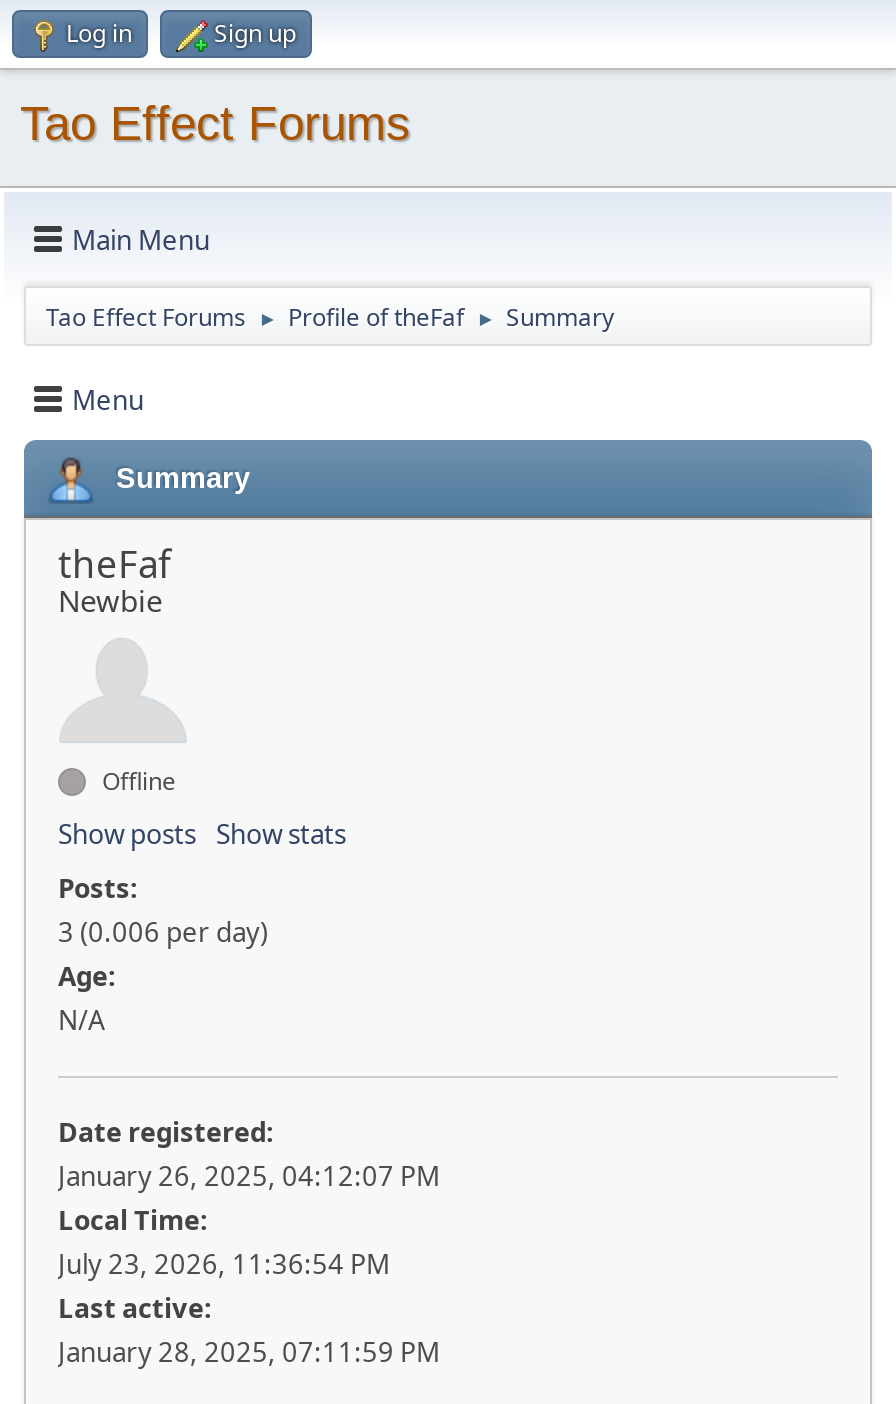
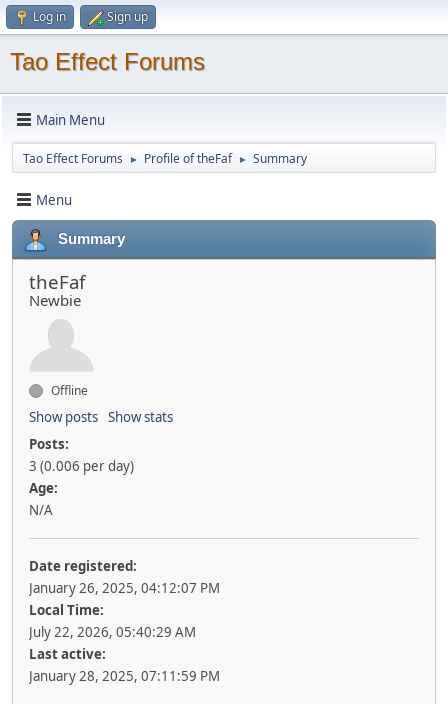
- July 23, 2026, 11:36:54 PM
+ July 22, 2026, 05:40:29 AM
